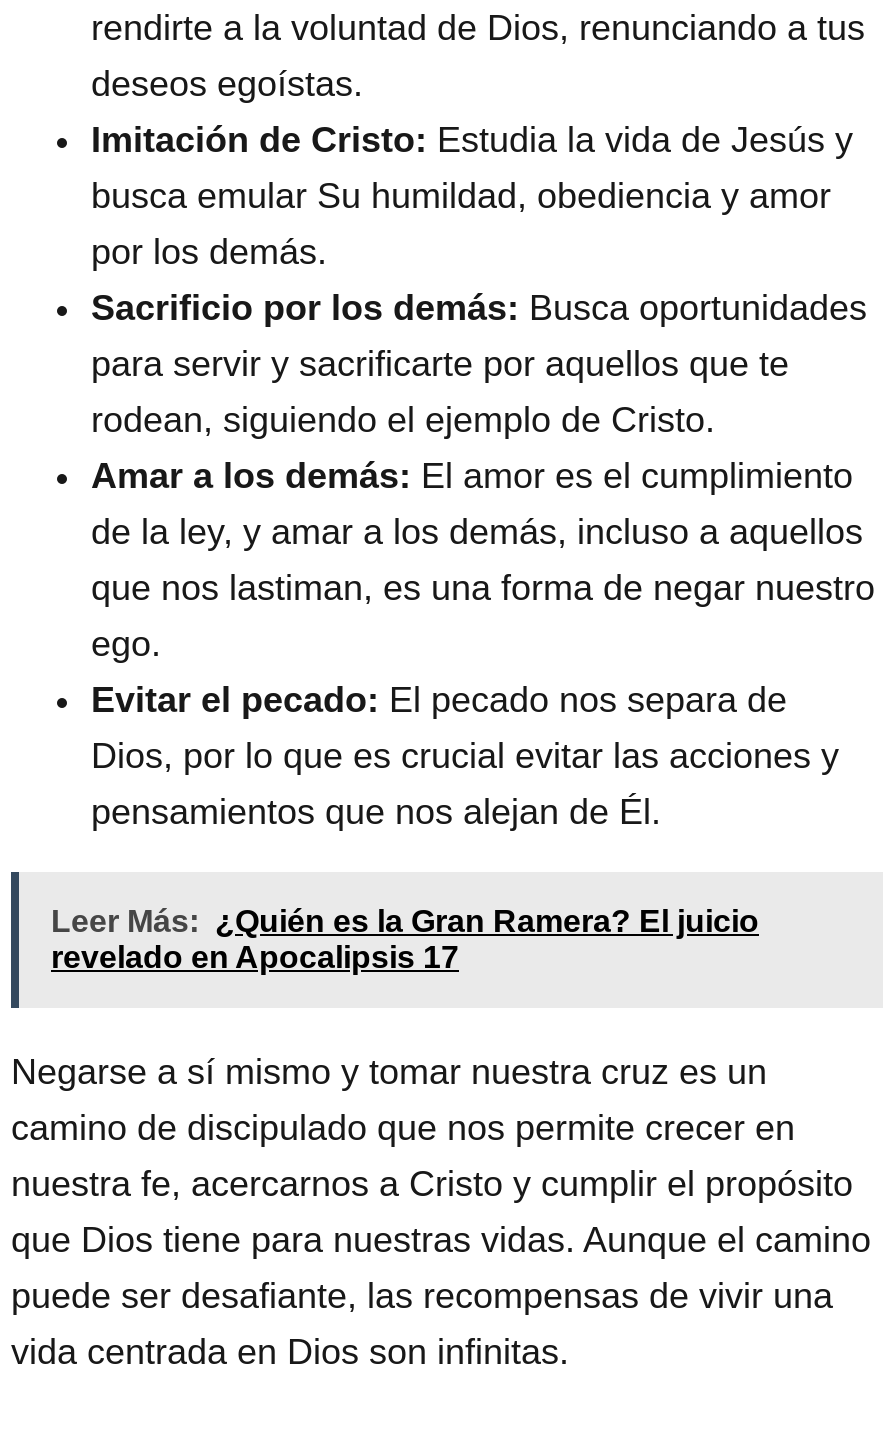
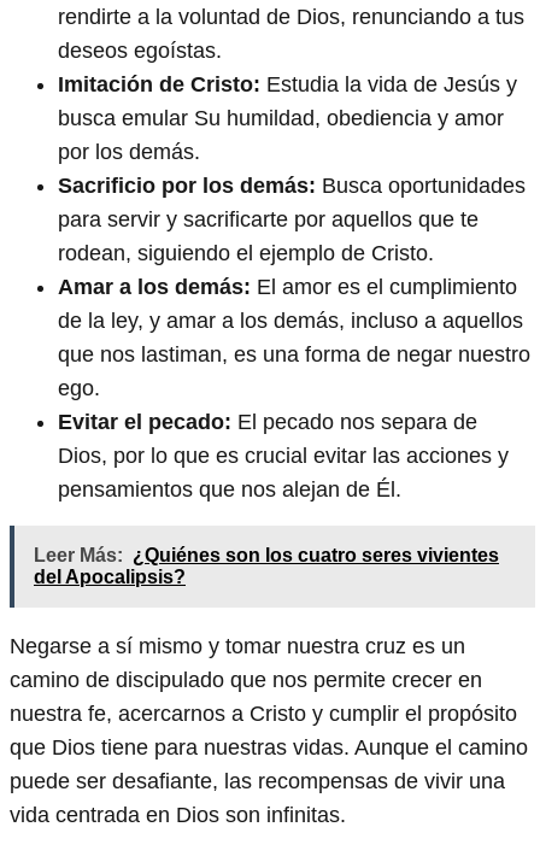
- Leer Más: ¿Quién es la Gran Ramera? El juicio
- revelado en Apocalipsis 17
+ Leer Más: ¿Quiénes son los cuatro seres vivientes
+ del Apocalipsis?
